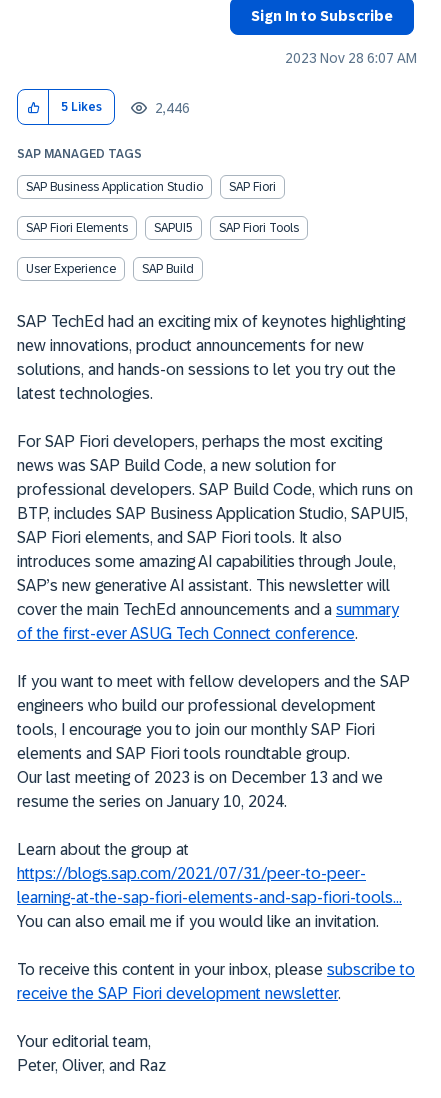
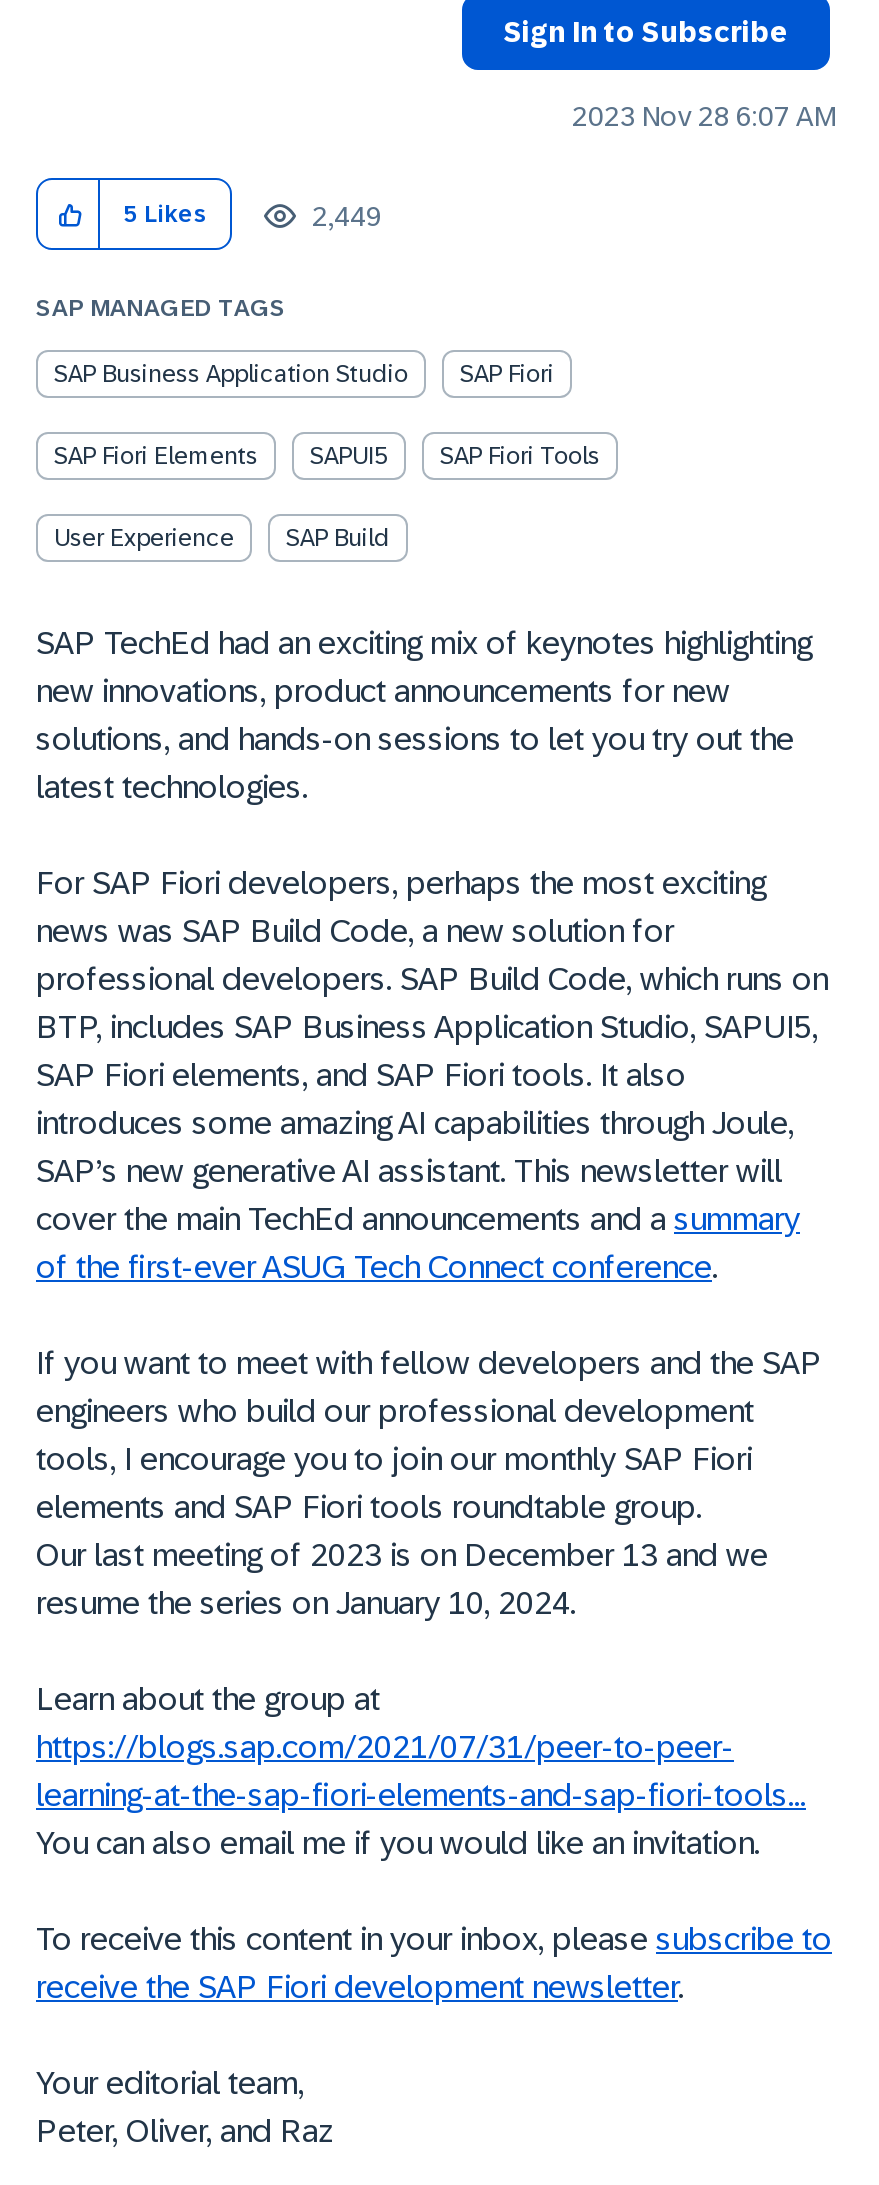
- 2,446
+ 2,449
